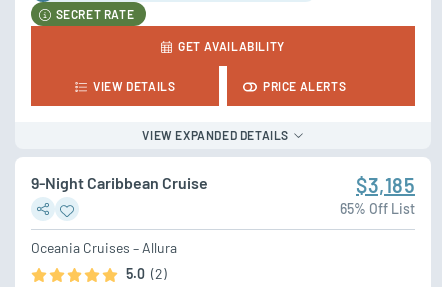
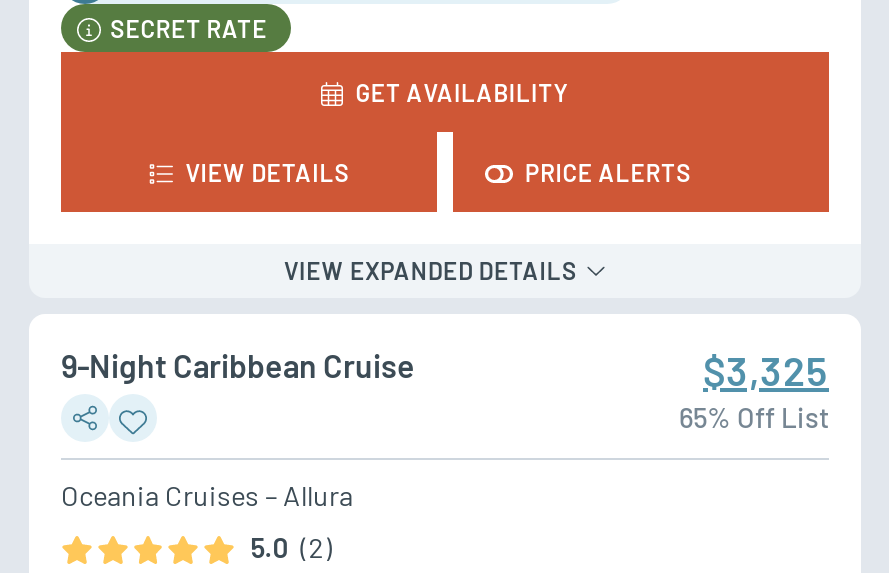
- $3,185
+ $3,325
